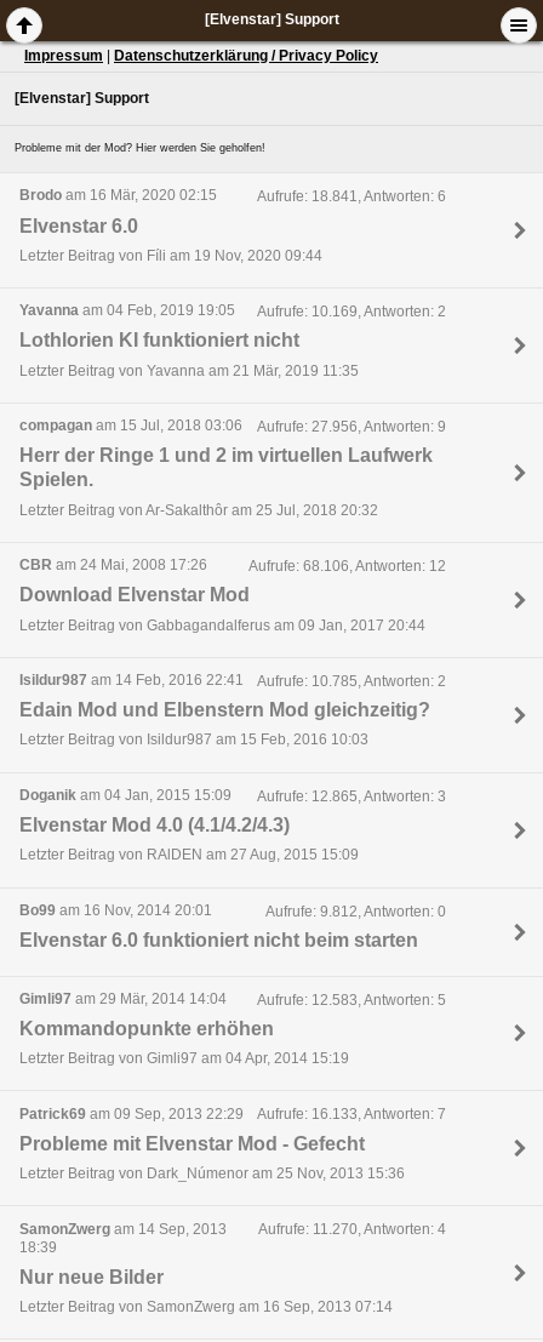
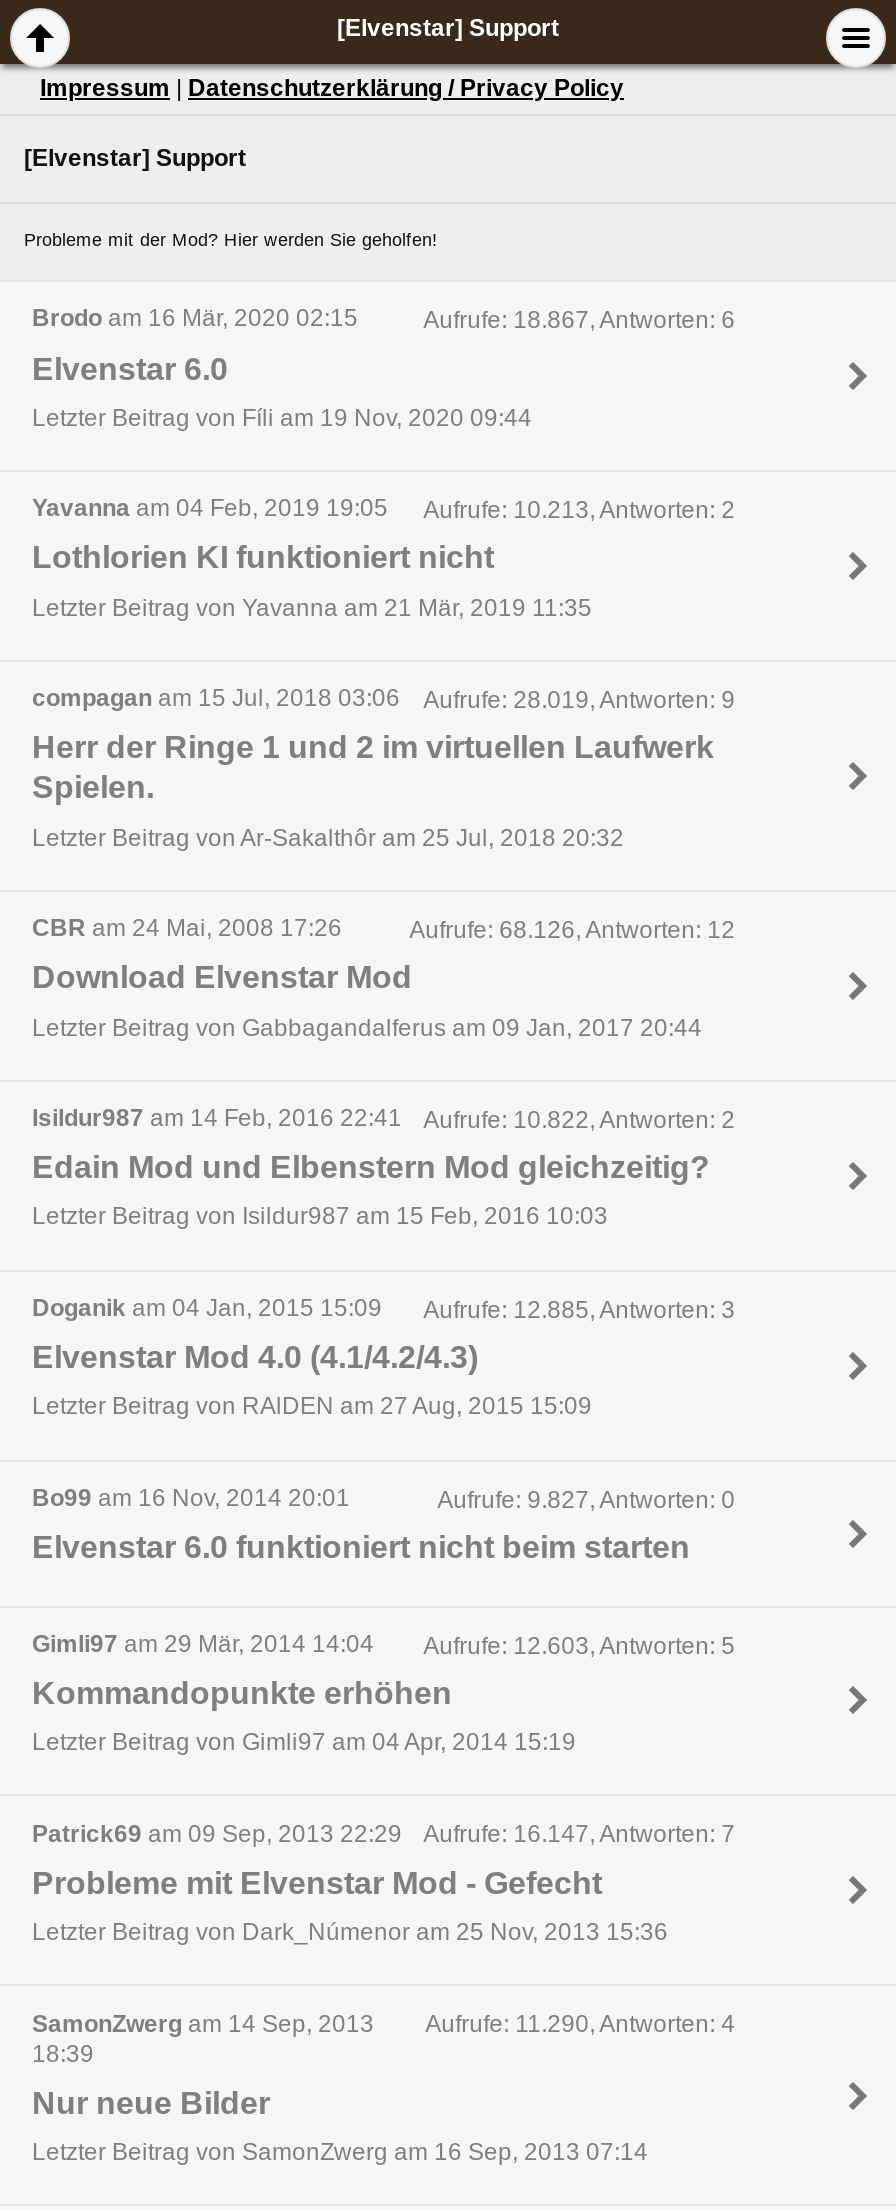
- Aufrufe: 18.841, Antworten: 6
+ Aufrufe: 18.867, Antworten: 6

- Aufrufe: 10.169, Antworten: 2
+ Aufrufe: 10.213, Antworten: 2

- Aufrufe: 27.956, Antworten: 9
+ Aufrufe: 28.019, Antworten: 9

- Aufrufe: 68.106, Antworten: 12
+ Aufrufe: 68.126, Antworten: 12

- Aufrufe: 10.785, Antworten: 2
+ Aufrufe: 10.822, Antworten: 2

- Aufrufe: 12.865, Antworten: 3
+ Aufrufe: 12.885, Antworten: 3

- Aufrufe: 9.812, Antworten: 0
+ Aufrufe: 9.827, Antworten: 0

- Aufrufe: 12.583, Antworten: 5
+ Aufrufe: 12.603, Antworten: 5

- Aufrufe: 16.133, Antworten: 7
+ Aufrufe: 16.147, Antworten: 7

- Aufrufe: 11.270, Antworten: 4
+ Aufrufe: 11.290, Antworten: 4
